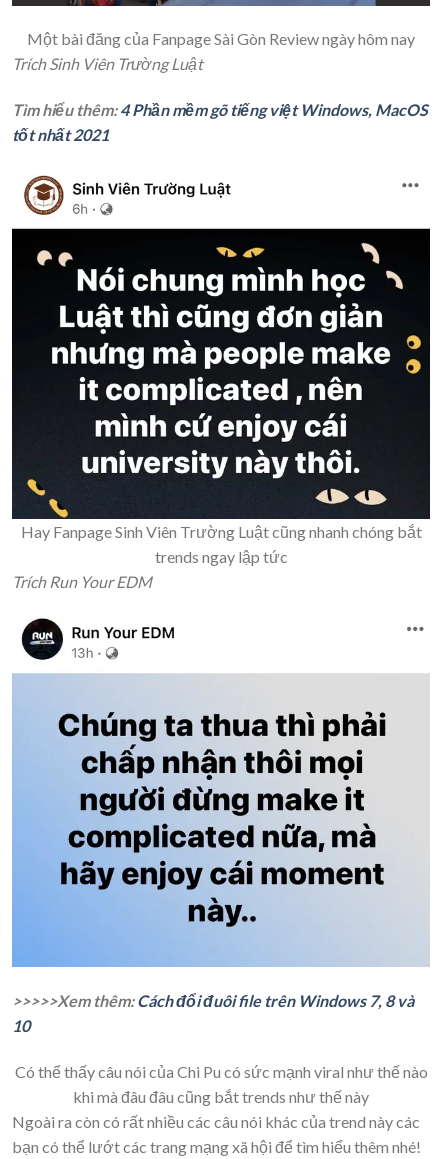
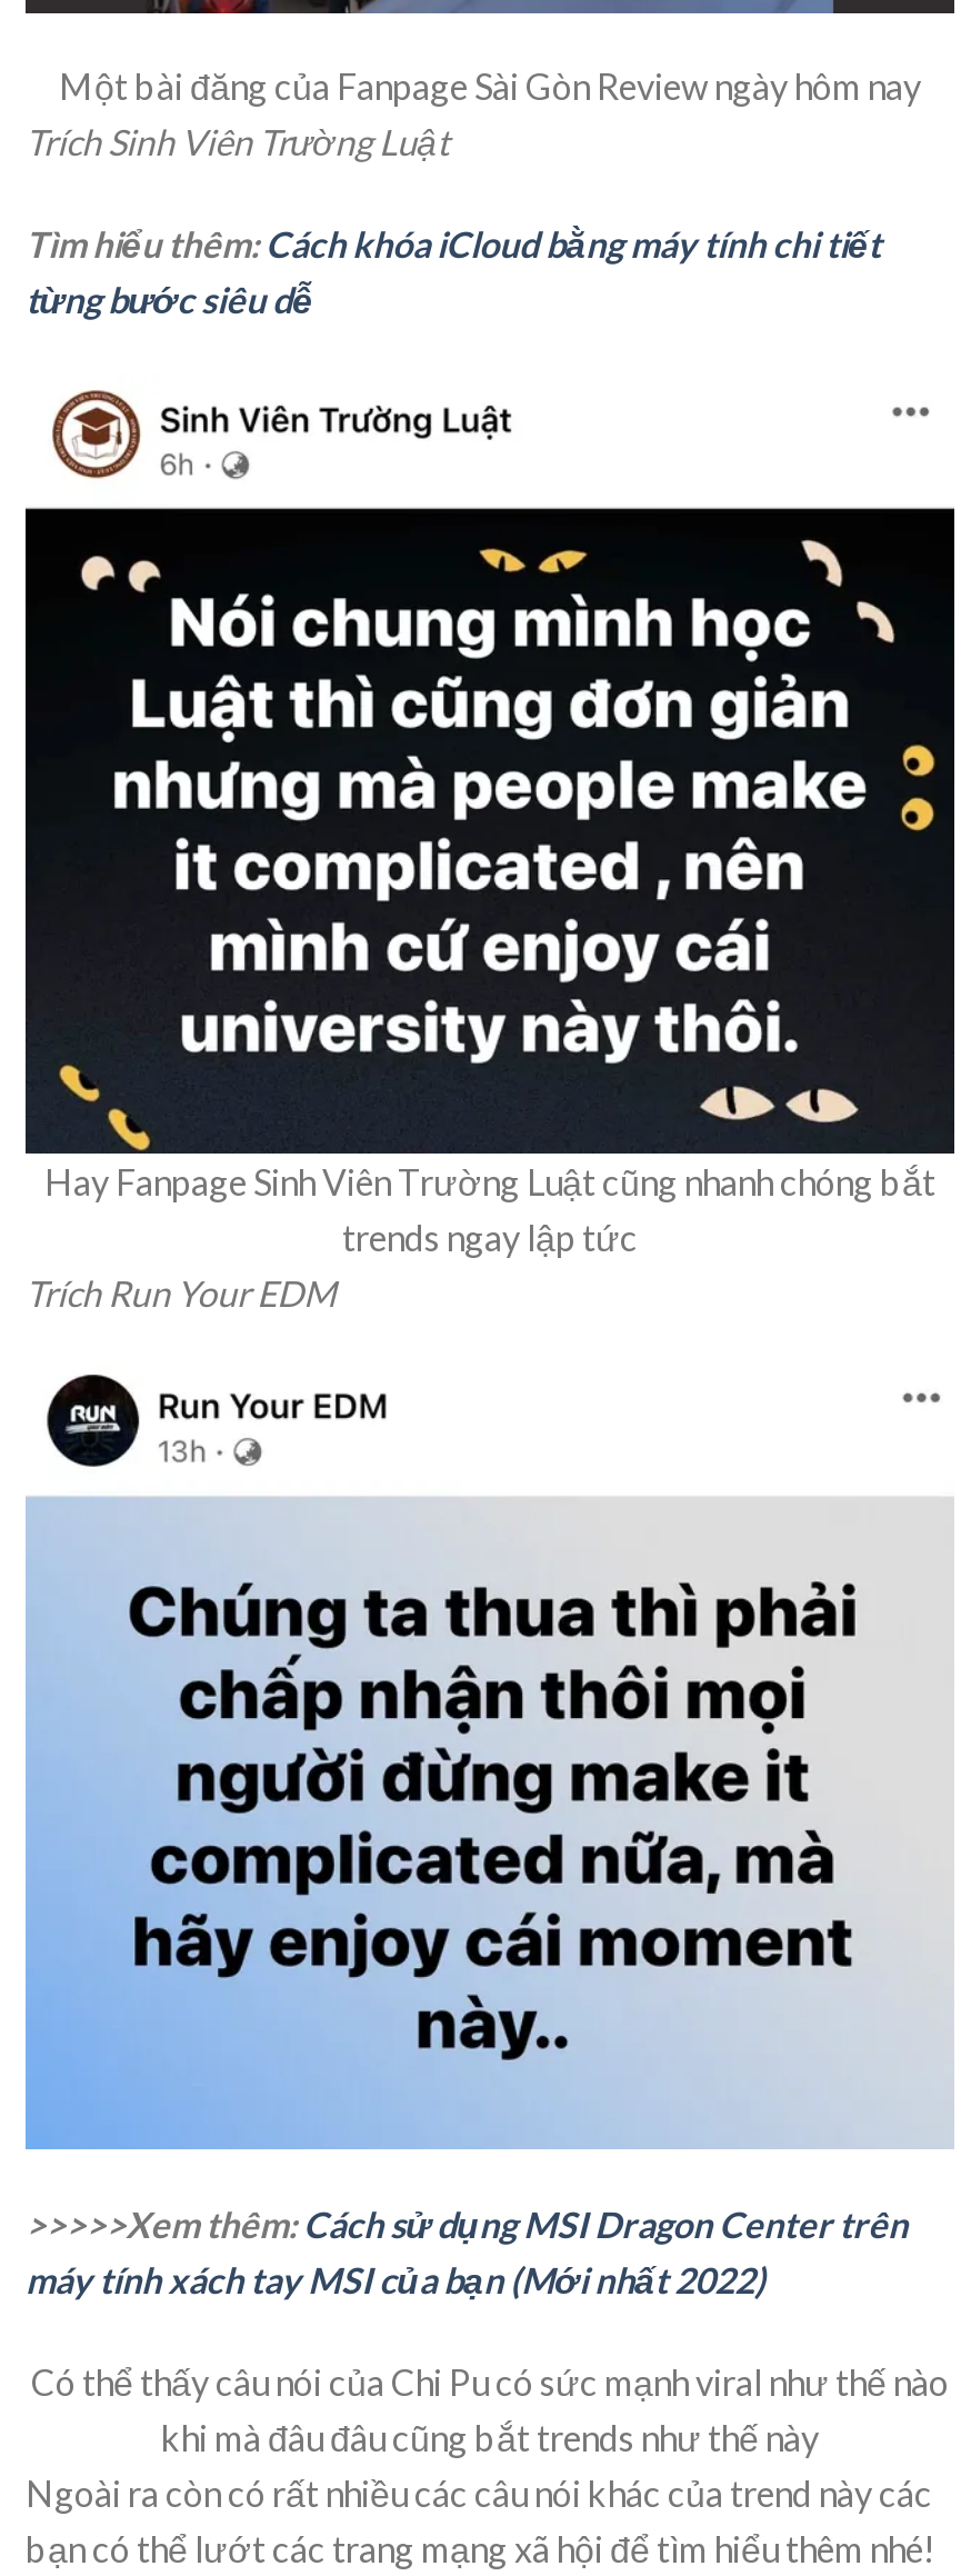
- Tìm hiểu thêm: 4 Phần mềm gõ tiếng việt Windows, MacOS
- tốt nhất 2021
+ Tìm hiểu thêm: Cách khóa iCloud bằng máy tính chi tiết
+ từng bước siêu dễ

- >>>>>Xem thêm: Cách đổi đuôi file trên Windows 7, 8 và
- 10
+ >>>>>Xem thêm: Cách sử dụng MSI Dragon Center trên
+ máy tính xách tay MSI của bạn (Mới nhất 2022)
